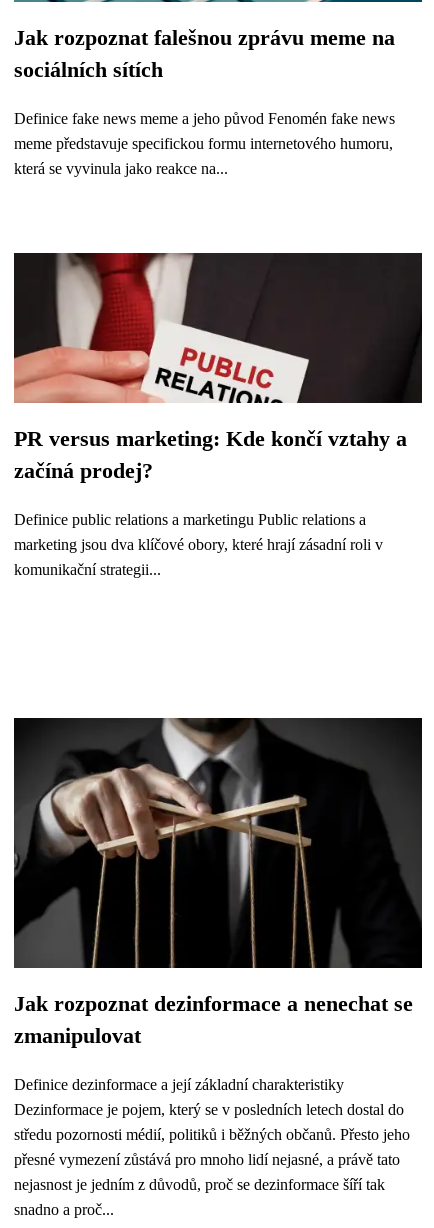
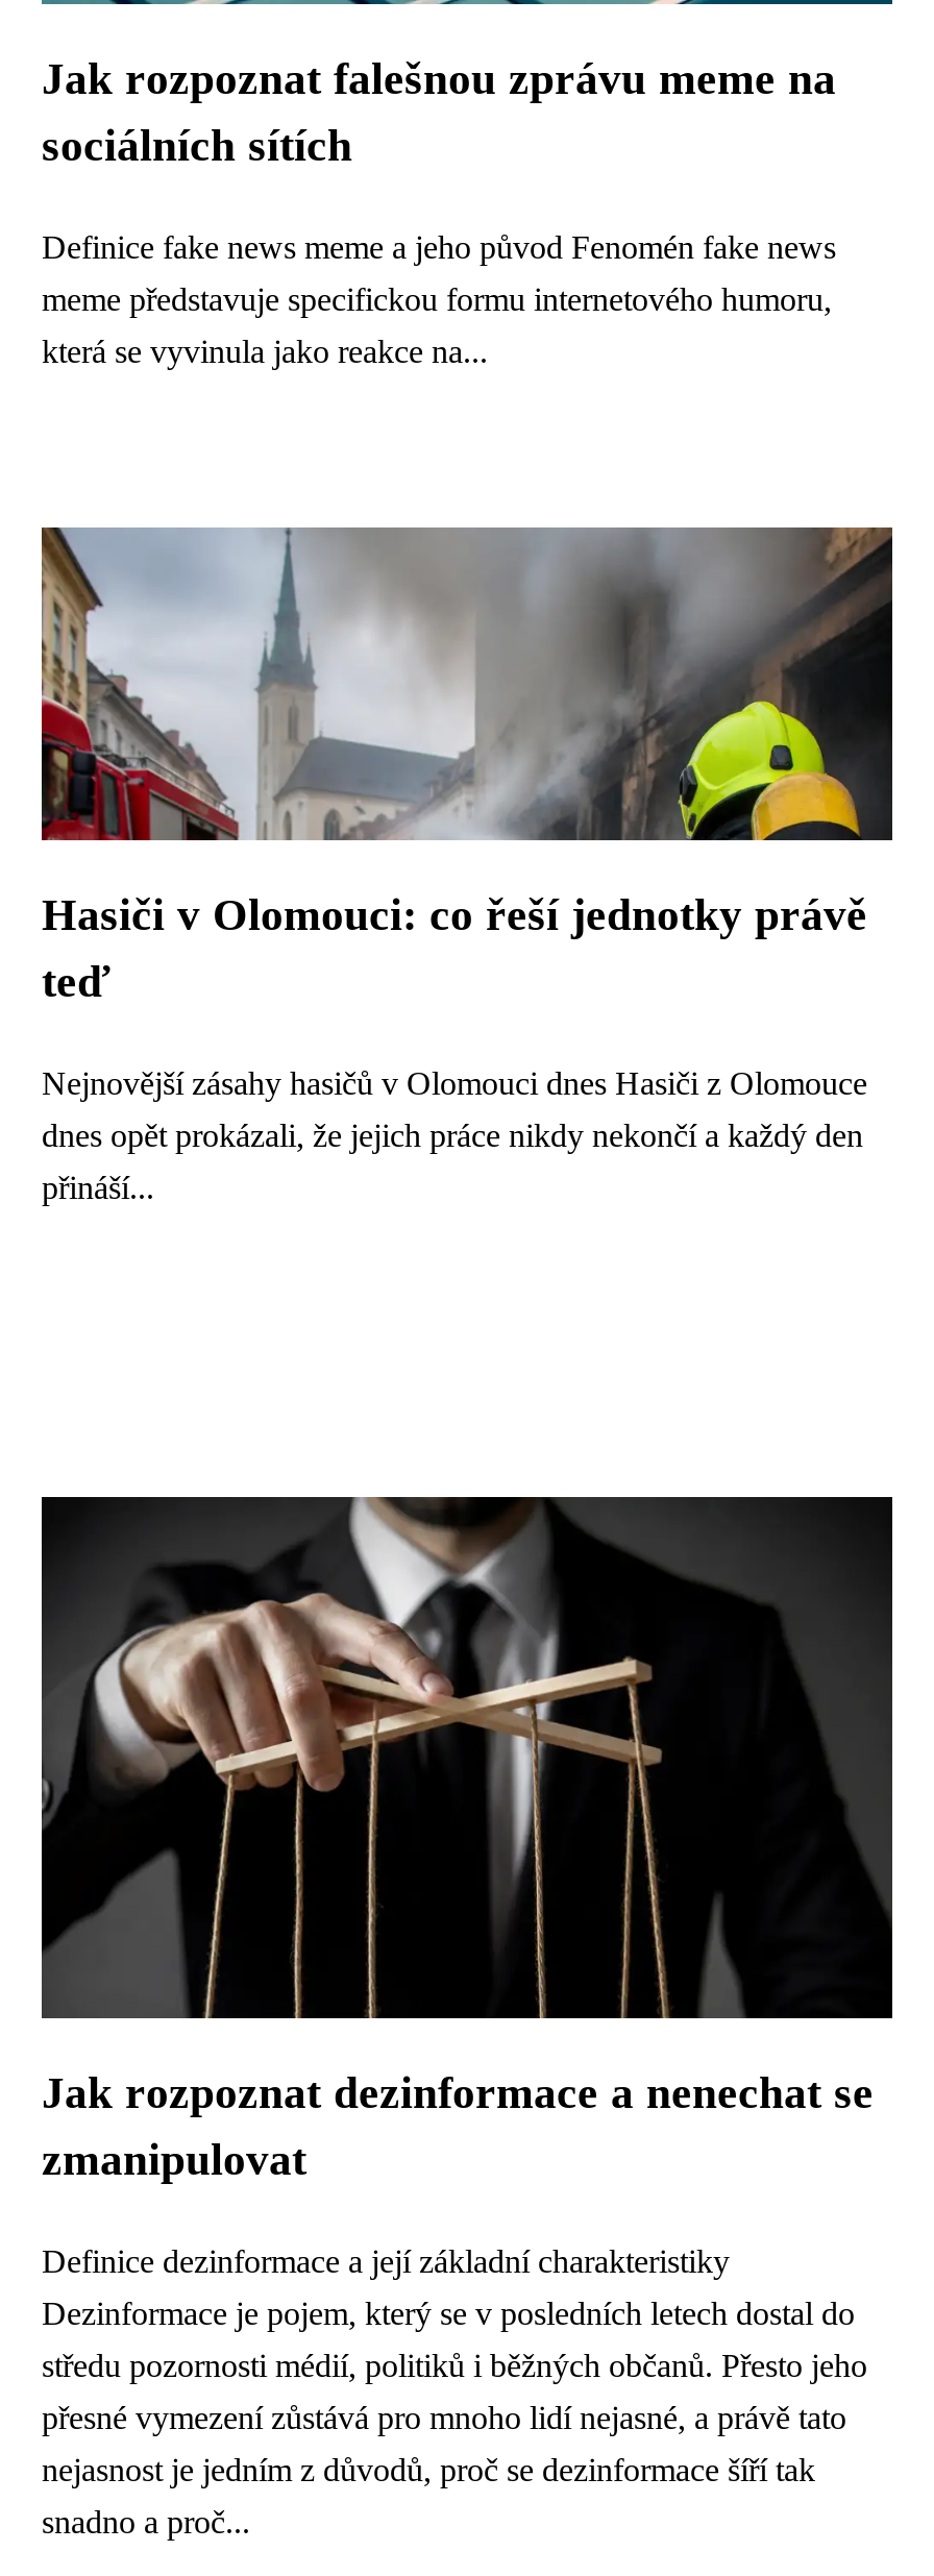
- [image]
- PR versus marketing: Kde končí vztahy a
- začíná prodej?
+ [image]
+ Hasiči v Olomouci: co řeší jednotky právě
+ teď

- Definice public relations a marketingu Public relations a
+ Nejnovější zásahy hasičů v Olomouci dnes Hasiči z Olomouce

- marketing jsou dva klíčové obory, které hrají zásadní roli v
+ dnes opět prokázali, že jejich práce nikdy nekončí a každý den

- komunikační strategii...
+ přináší...
